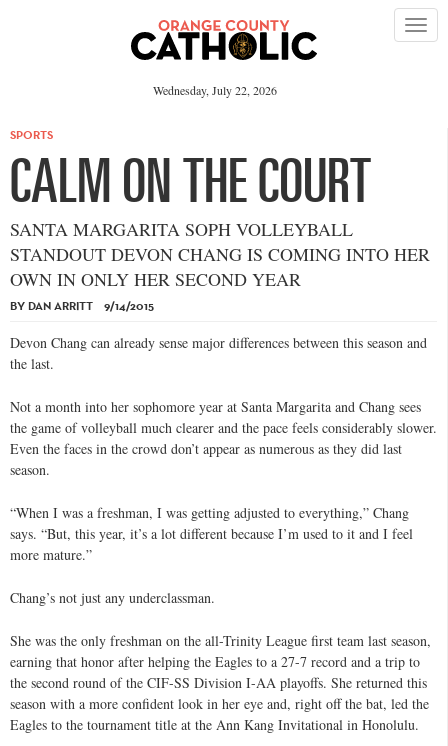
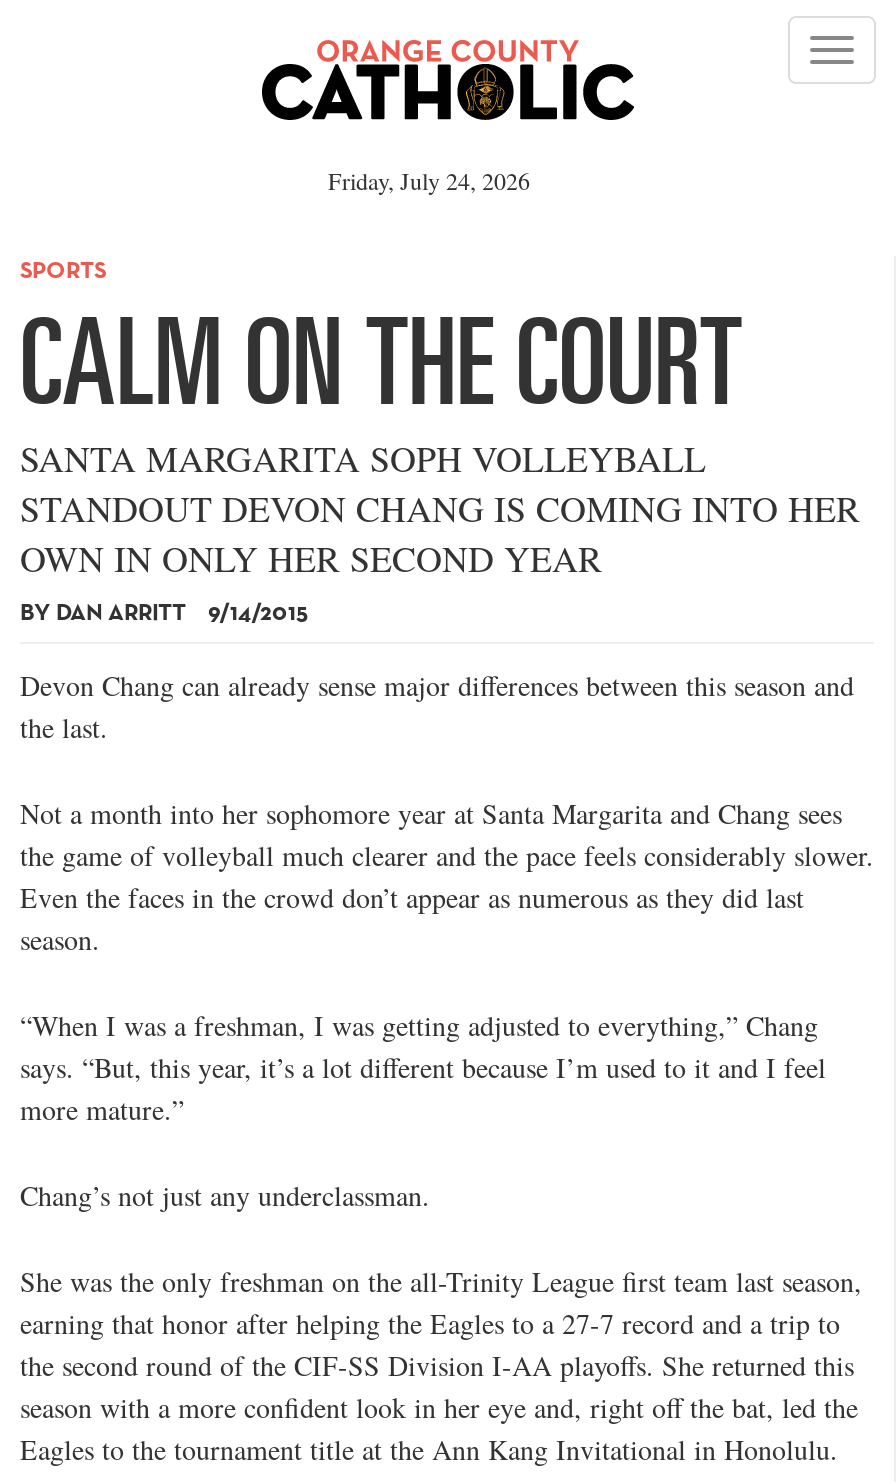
- Wednesday, July 22, 2026
+ Friday, July 24, 2026
